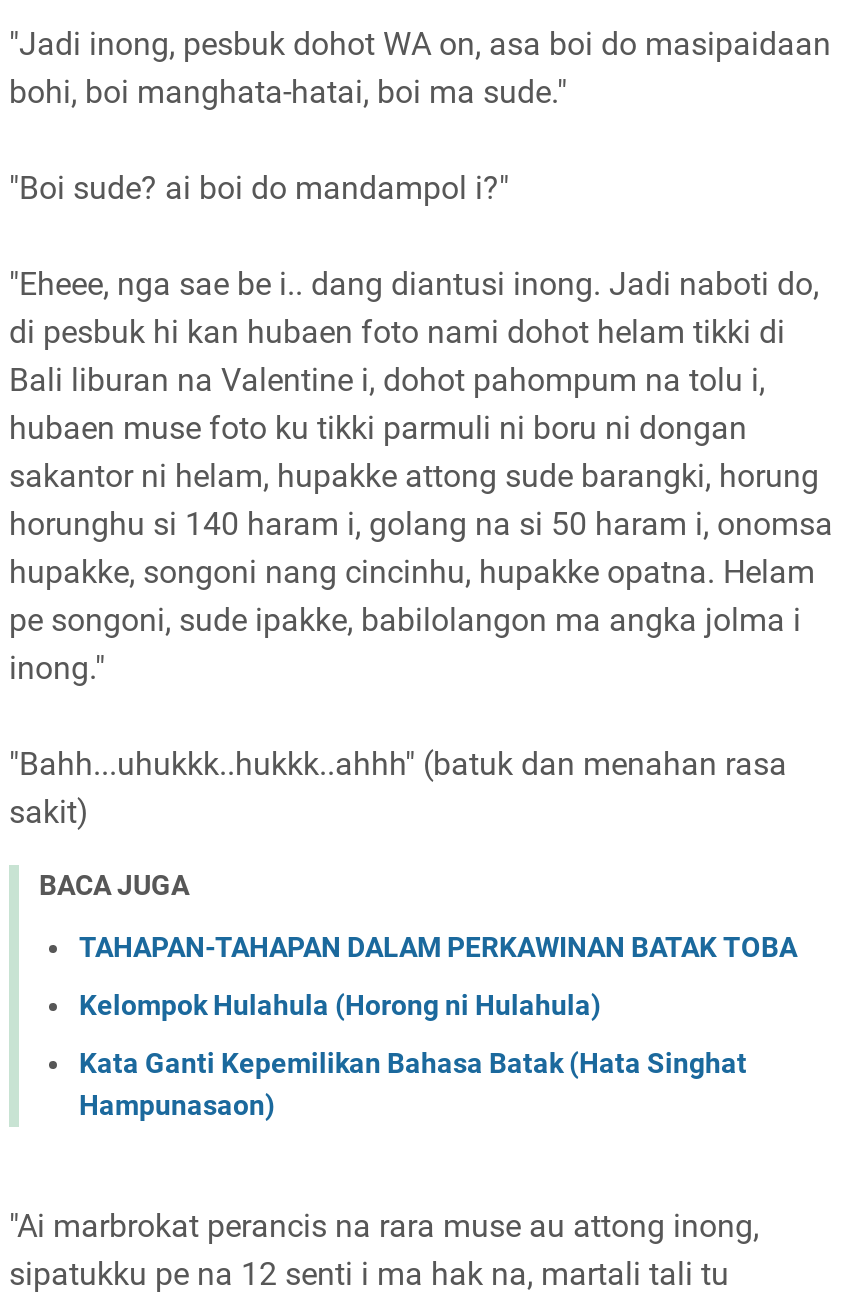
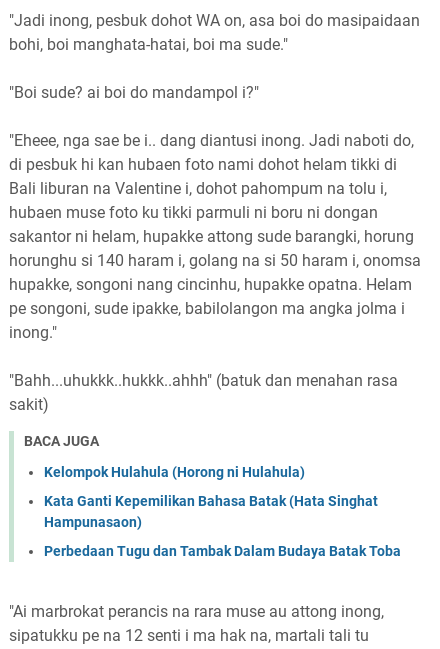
- TAHAPAN-TAHAPAN DALAM PERKAWINAN BATAK TOBA

moved up: Kelompok Hulahula (Horong ni Hulahula) | Kata Ganti Kepemilikan Bahasa Batak (Hata Singhat | Hampunasaon)

+ Perbedaan Tugu dan Tambak Dalam Budaya Batak Toba
